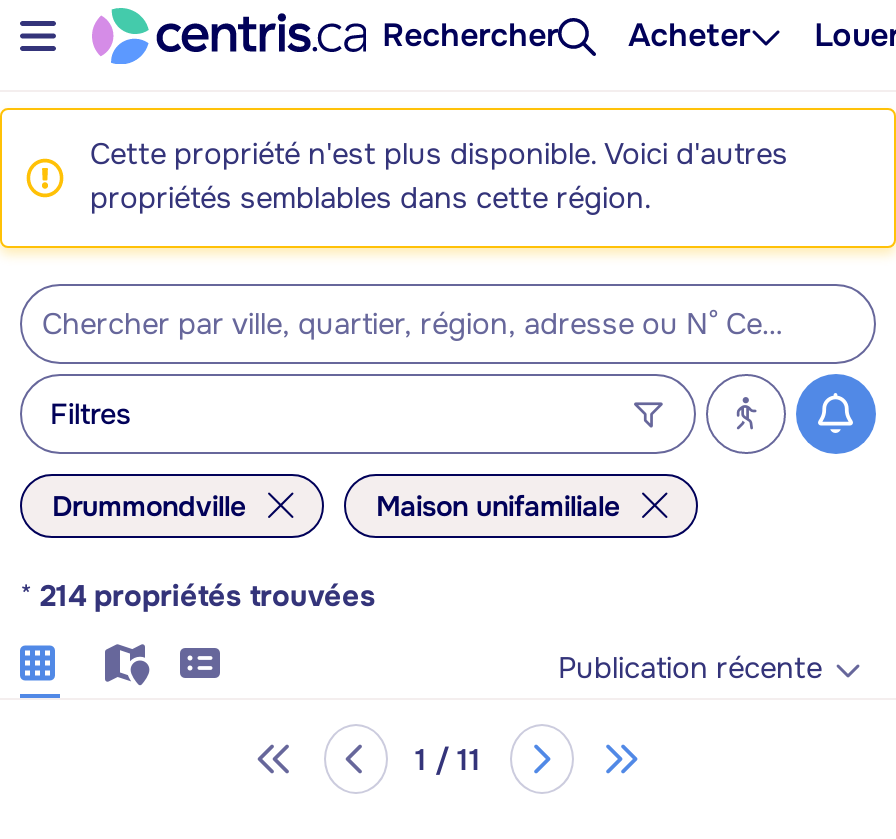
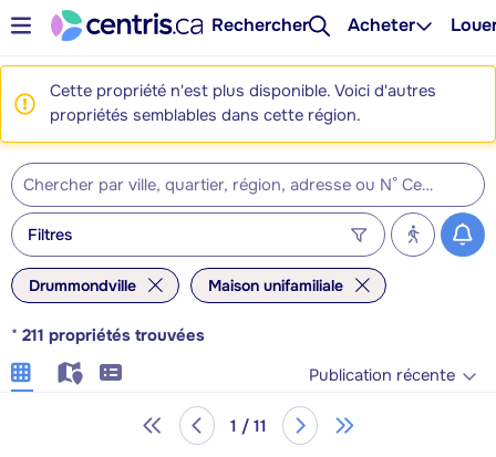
- * 214 propriétés trouvées
+ * 211 propriétés trouvées
